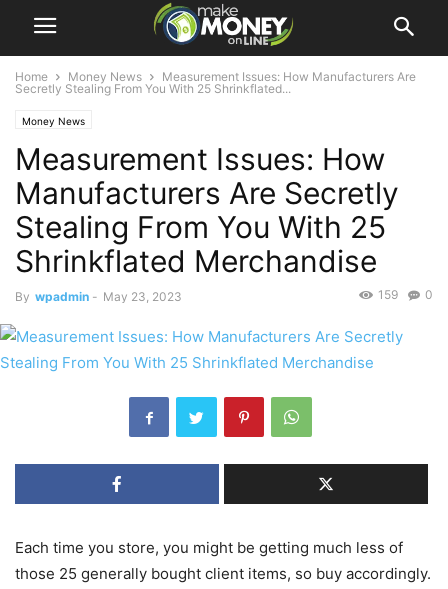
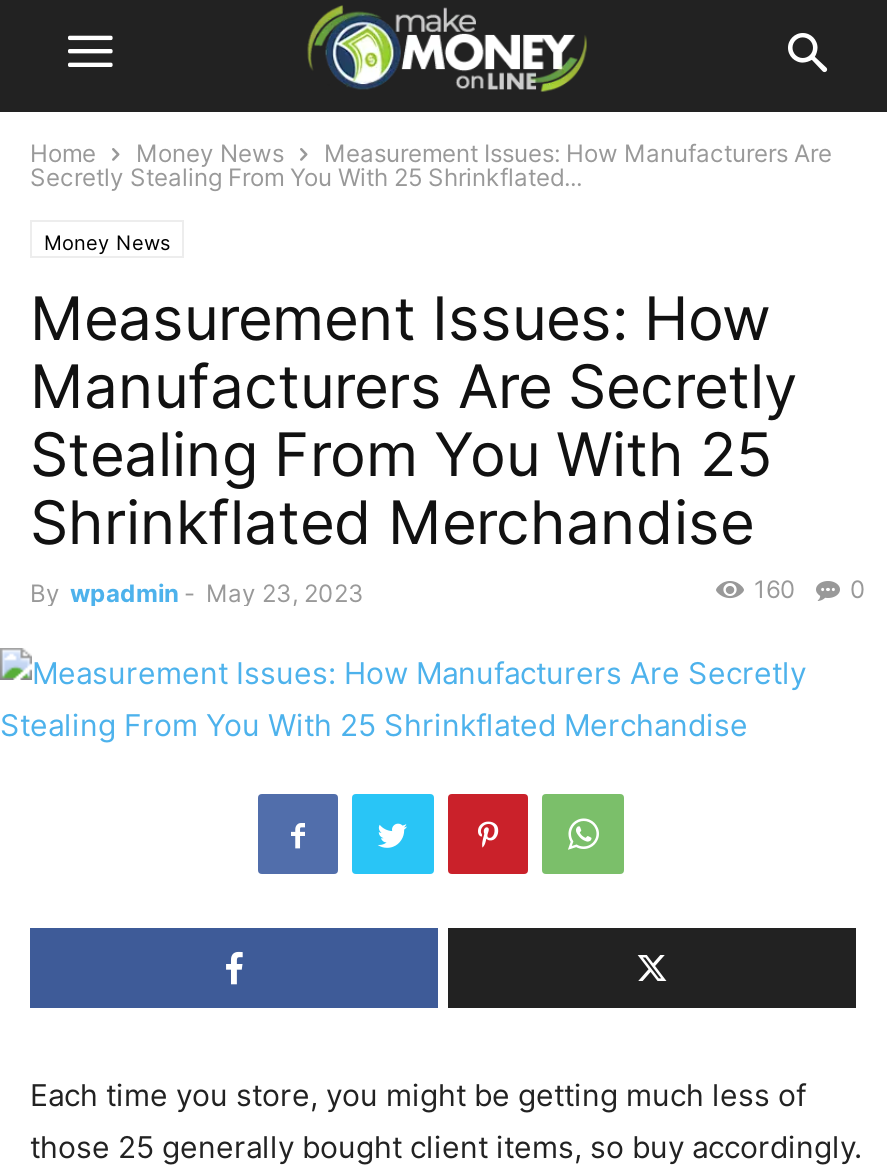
- 159 0
+ 160 0
